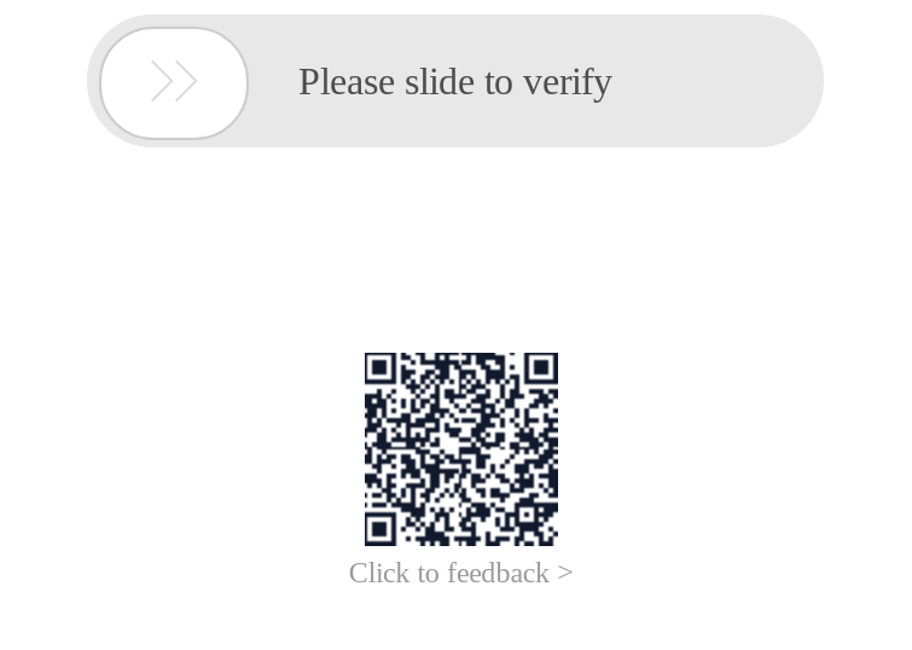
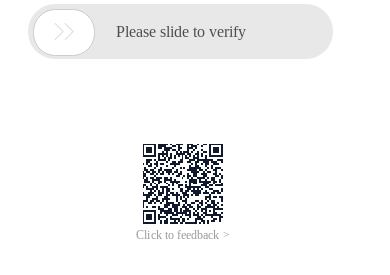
- [image]
+ [image]
